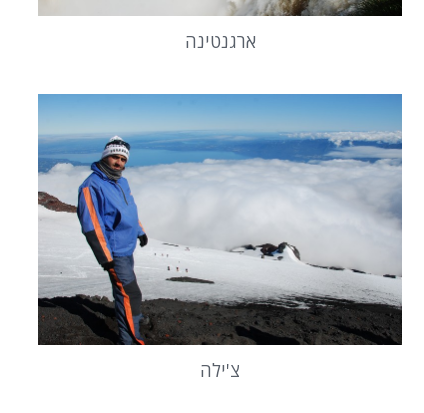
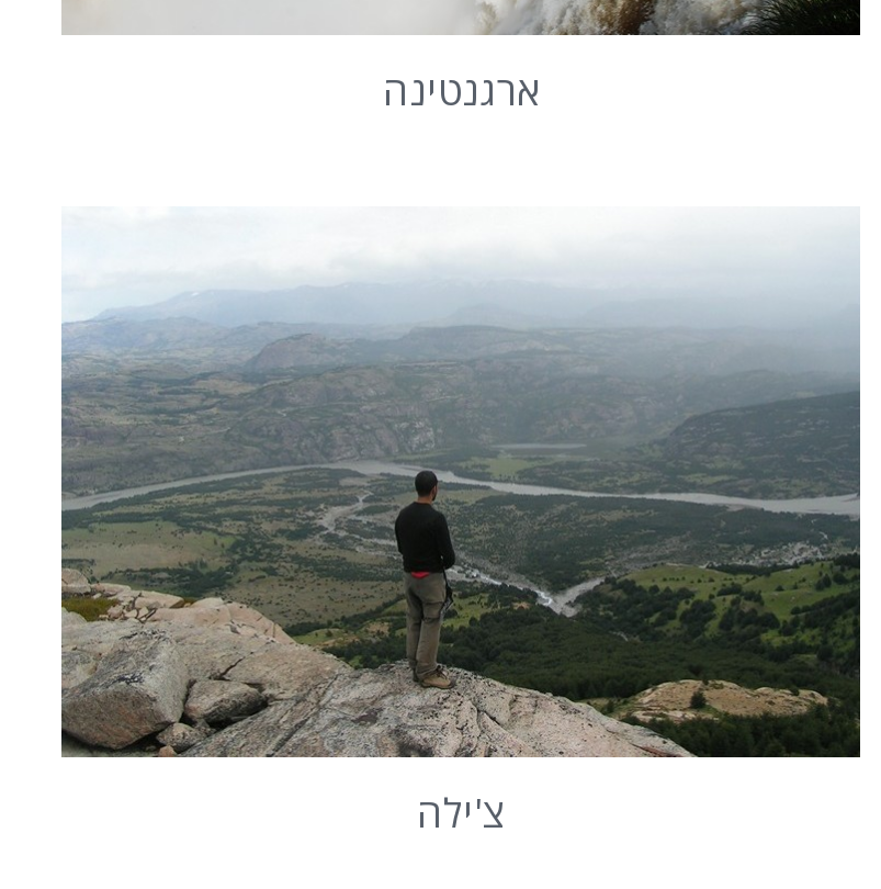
- [image]
+ [image]
